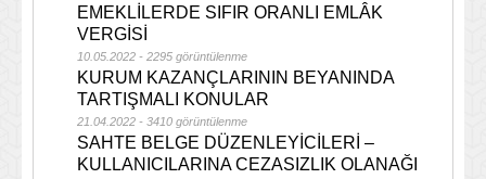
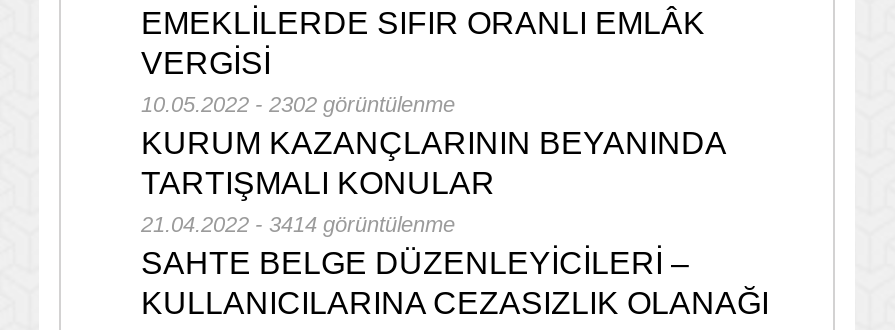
- 10.05.2022 - 2295 görüntülenme
+ 10.05.2022 - 2302 görüntülenme

- 21.04.2022 - 3410 görüntülenme
+ 21.04.2022 - 3414 görüntülenme
